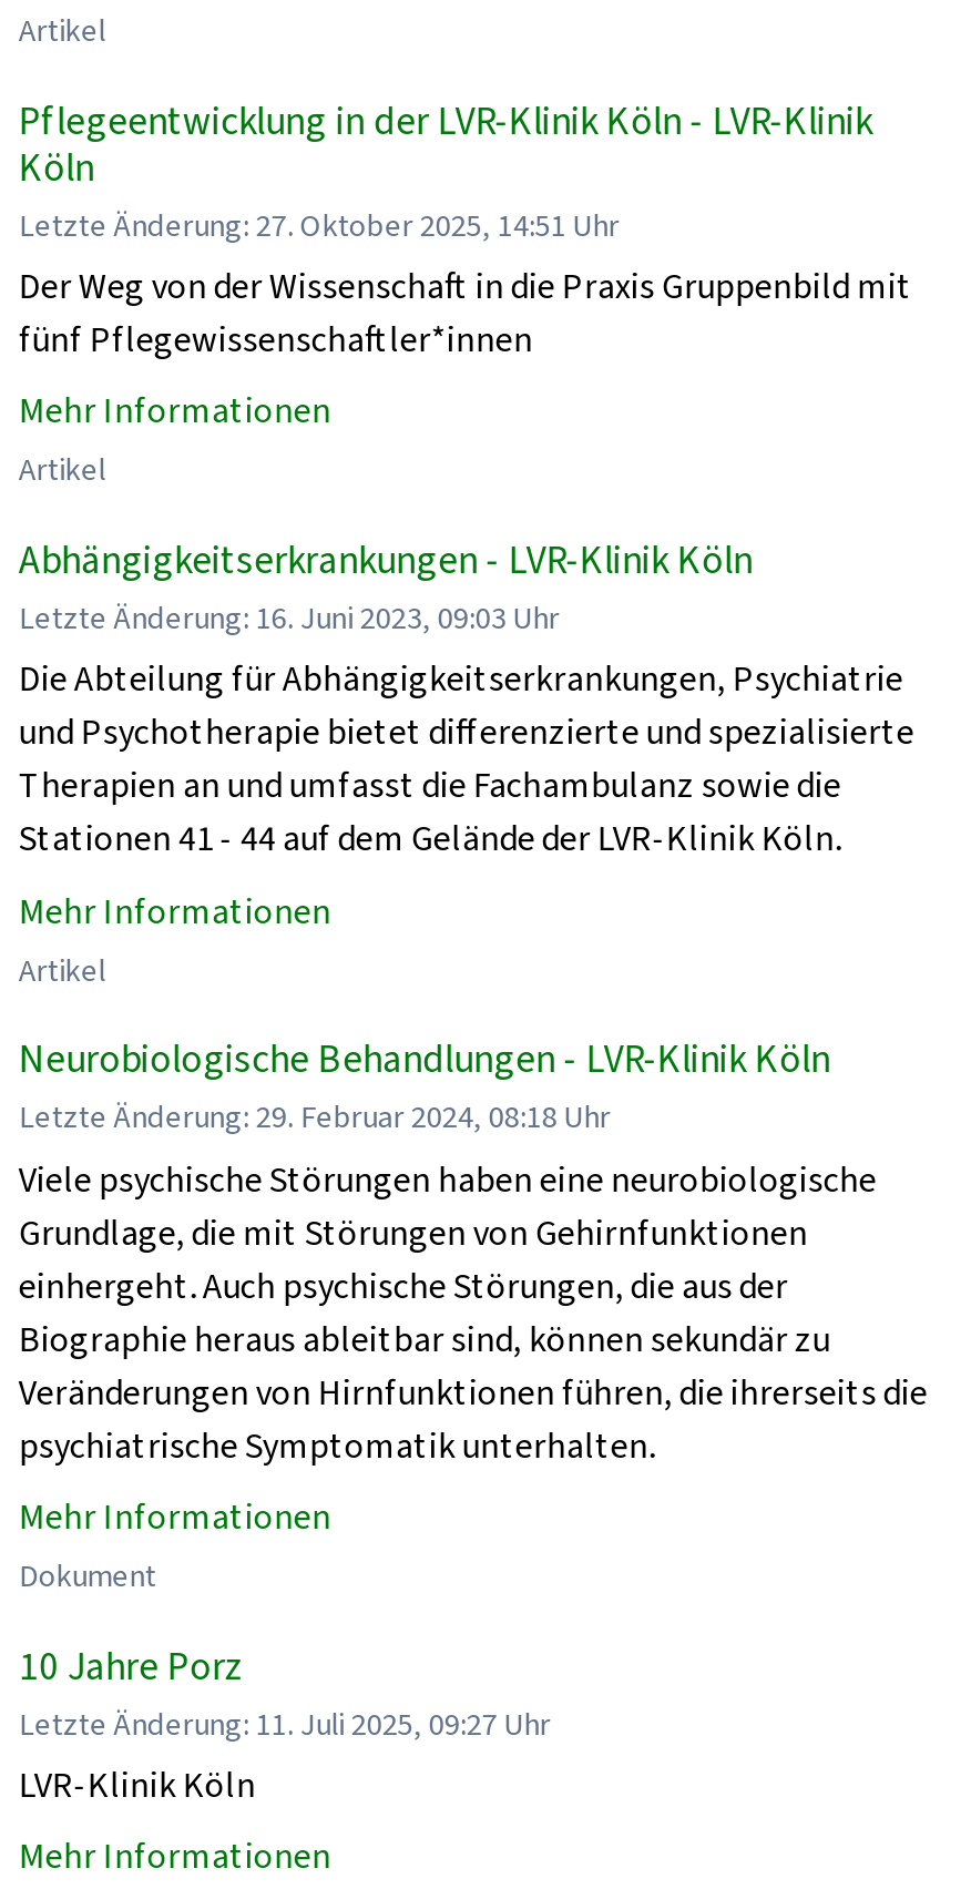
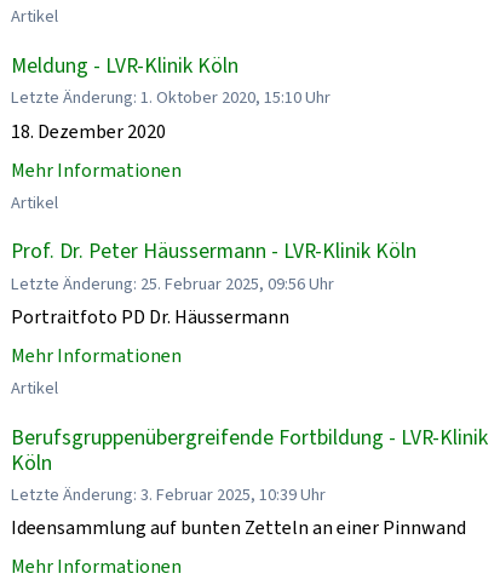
- Pflegeentwicklung in der LVR-Klinik Köln - LVR-Klinik
- Köln
- Letzte Änderung: 27. Oktober 2025, 14:51 Uhr
- Der Weg von der Wissenschaft in die Praxis Gruppenbild mit
- fünf Pflegewissenschaftler*innen
+ Meldung - LVR-Klinik Köln
+ Letzte Änderung: 1. Oktober 2020, 15:10 Uhr
+ 18. Dezember 2020

- Abhängigkeitserkrankungen - LVR-Klinik Köln
- Letzte Änderung: 16. Juni 2023, 09:03 Uhr
- Die Abteilung für Abhängigkeitserkrankungen, Psychiatrie
- und Psychotherapie bietet differenzierte und spezialisierte
- Therapien an und umfasst die Fachambulanz sowie die
- Stationen 41 - 44 auf dem Gelände der LVR-Klinik Köln.
+ Prof. Dr. Peter Häussermann - LVR-Klinik Köln
+ Letzte Änderung: 25. Februar 2025, 09:56 Uhr
+ Portraitfoto PD Dr. Häussermann

- Neurobiologische Behandlungen - LVR-Klinik Köln
- Letzte Änderung: 29. Februar 2024, 08:18 Uhr
- Viele psychische Störungen haben eine neurobiologische
- Grundlage, die mit Störungen von Gehirnfunktionen
- einhergeht. Auch psychische Störungen, die aus der
- Biographie heraus ableitbar sind, können sekundär zu
- Veränderungen von Hirnfunktionen führen, die ihrerseits die
- psychiatrische Symptomatik unterhalten.
- Mehr Informationen
- Dokument
- 10 Jahre Porz
- Letzte Änderung: 11. Juli 2025, 09:27 Uhr
- LVR-Klinik Köln
+ Berufsgruppenübergreifende Fortbildung - LVR-Klinik
+ Köln
+ Letzte Änderung: 3. Februar 2025, 10:39 Uhr
+ Ideensammlung auf bunten Zetteln an einer Pinnwand
